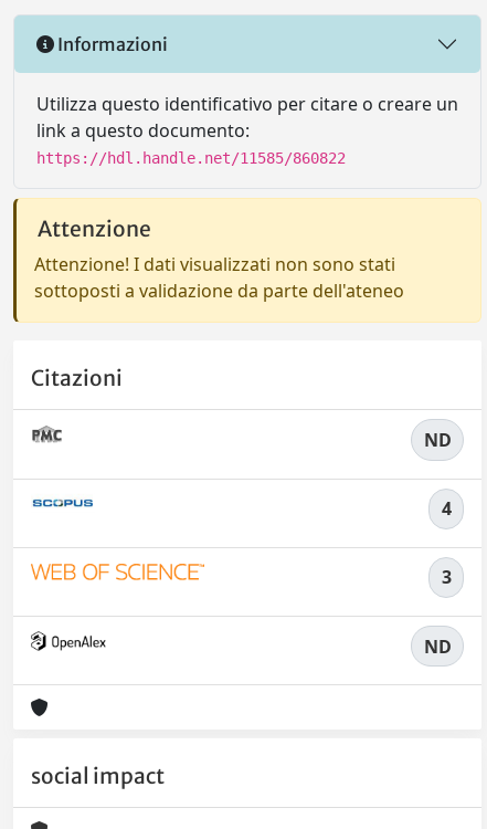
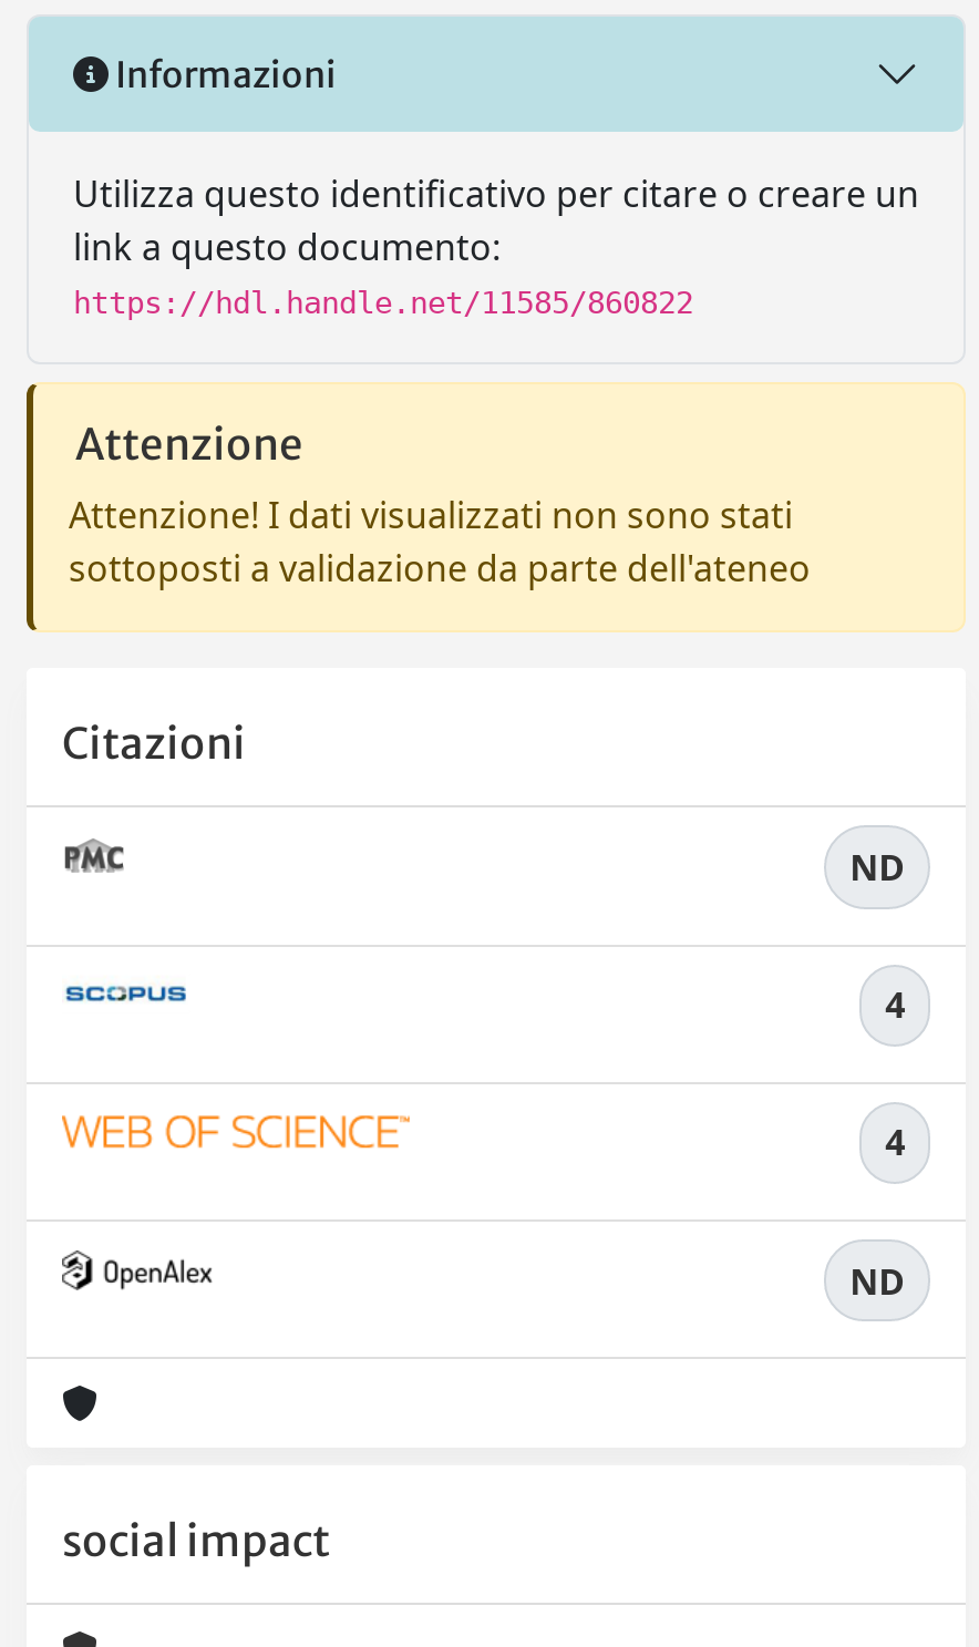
- 3
+ 4
